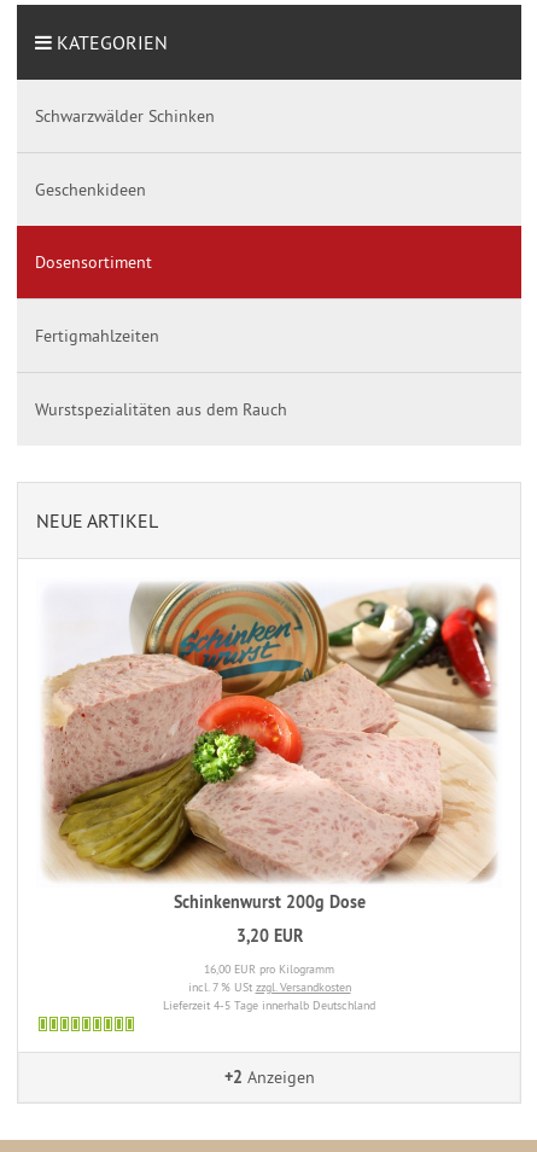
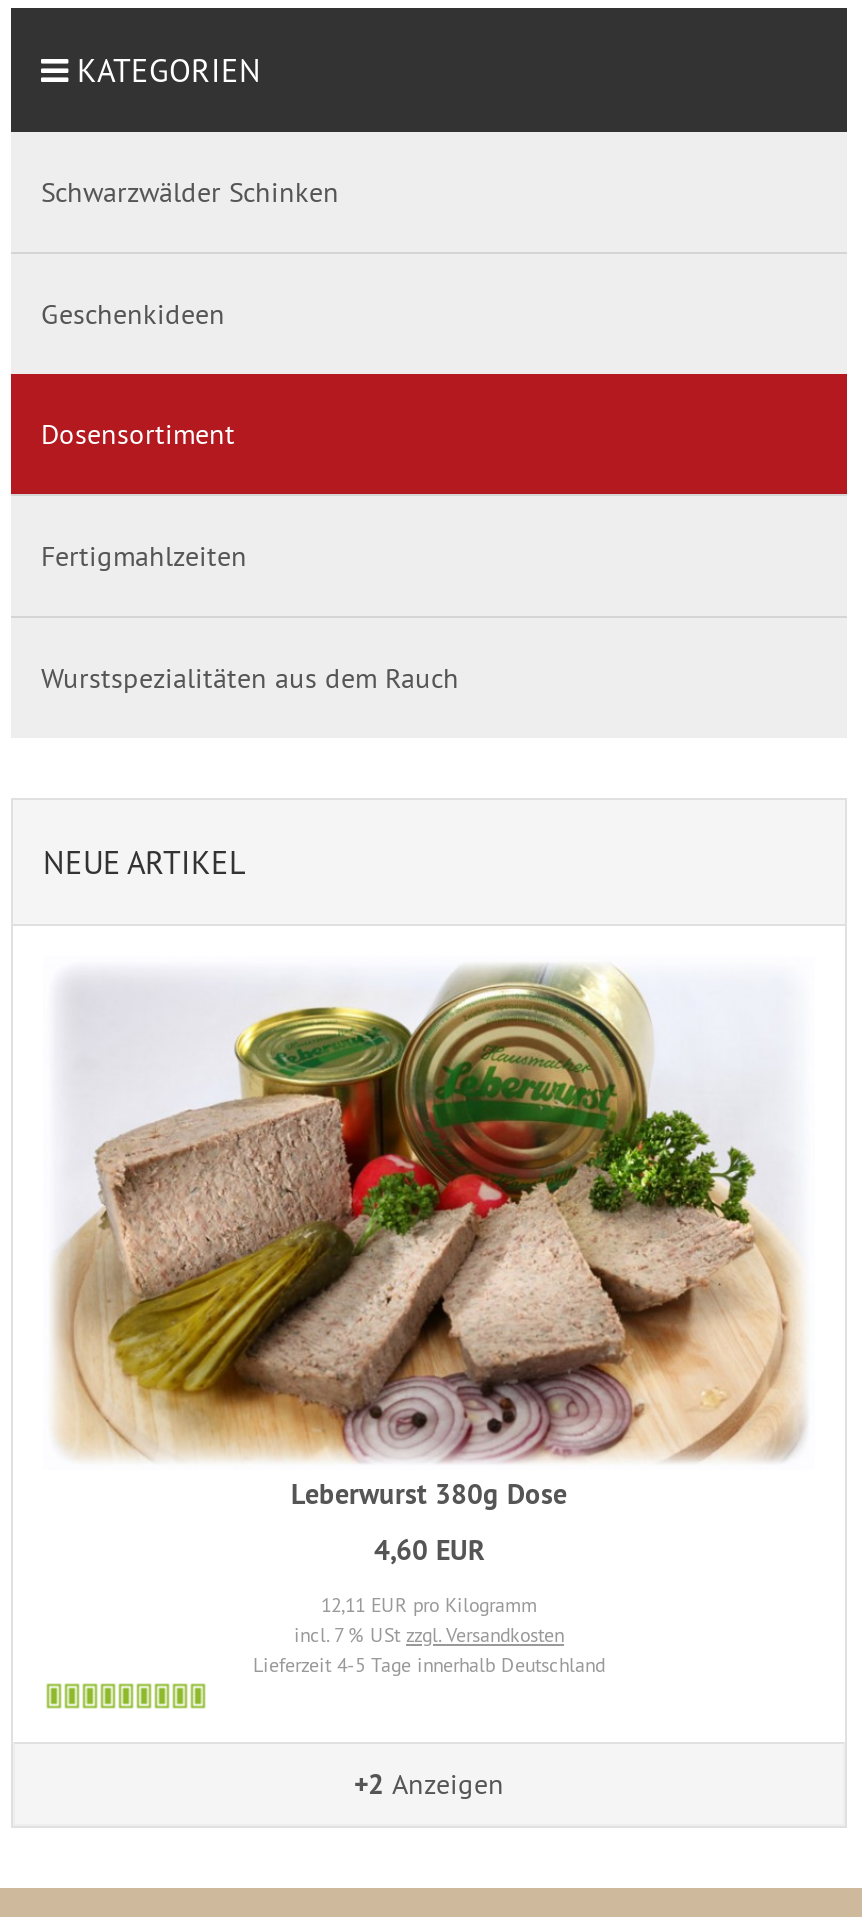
- [image]
- Schinkenwurst 200g Dose
+ [image]
+ Leberwurst 380g Dose

- 3,20 EUR
+ 4,60 EUR

- 16,00 EUR pro Kilogramm
+ 12,11 EUR pro Kilogramm
